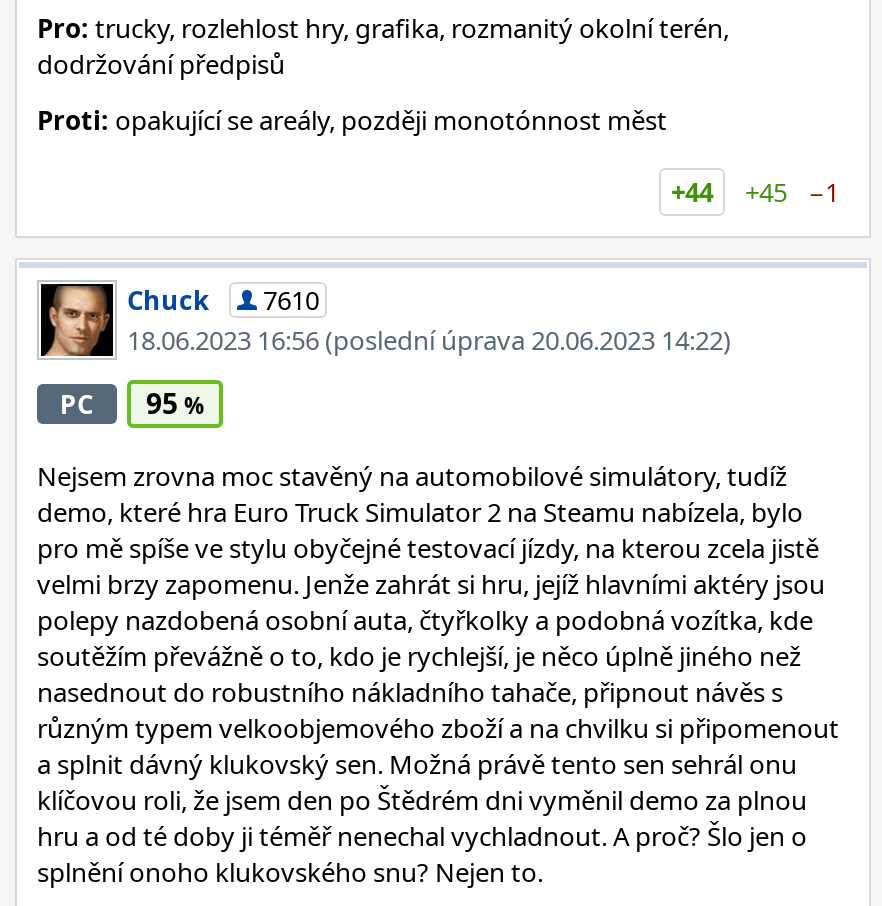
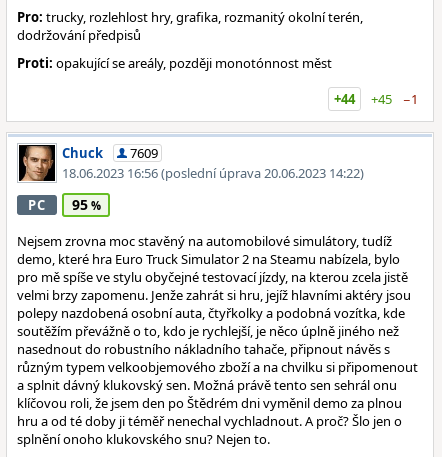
- Chuck 7610
+ Chuck 7609
